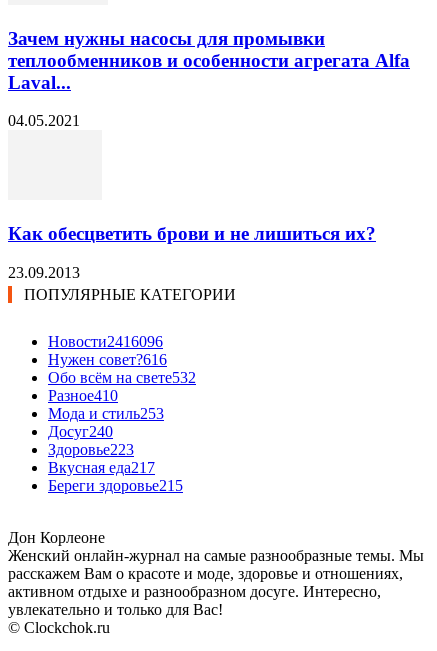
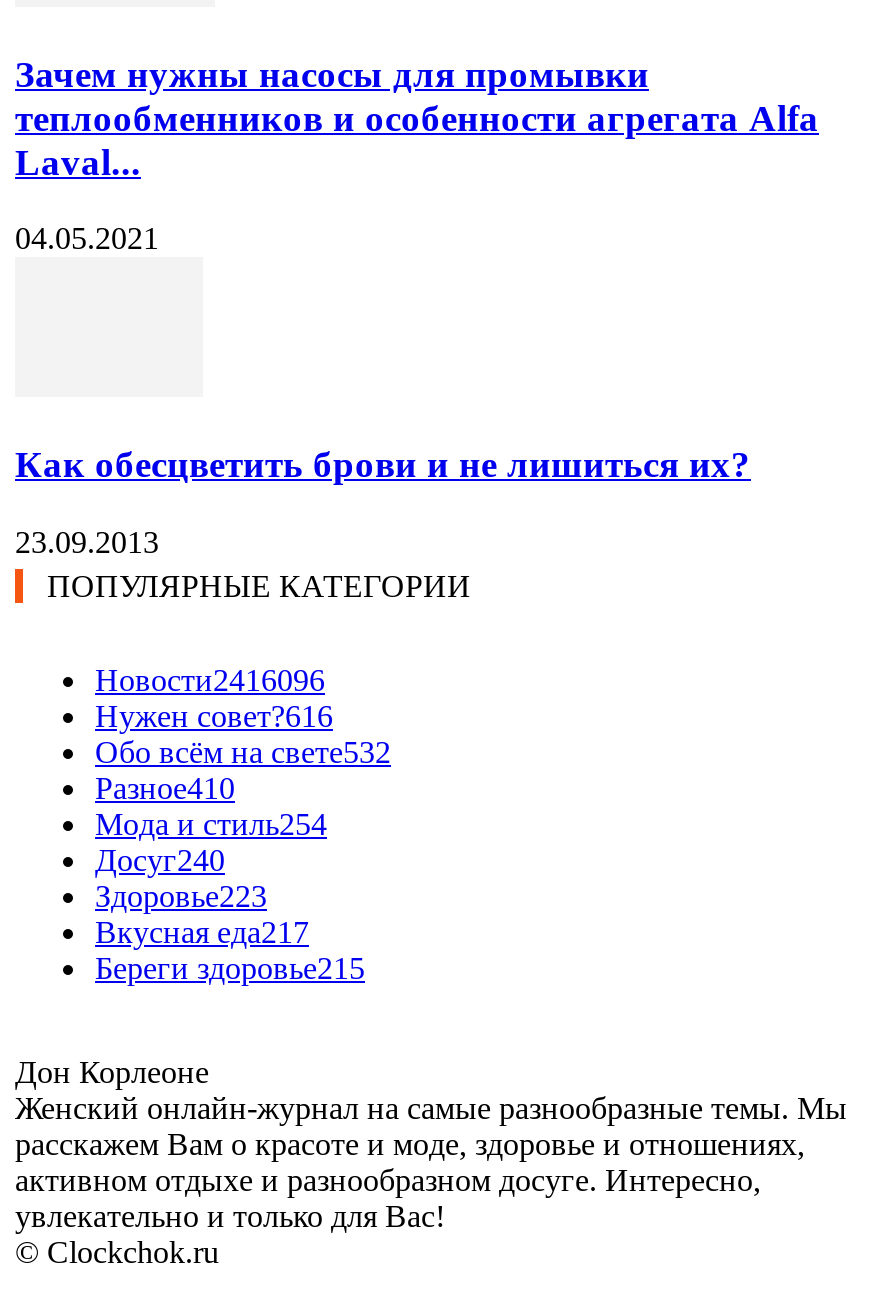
- Мода и стиль253
+ Мода и стиль254
